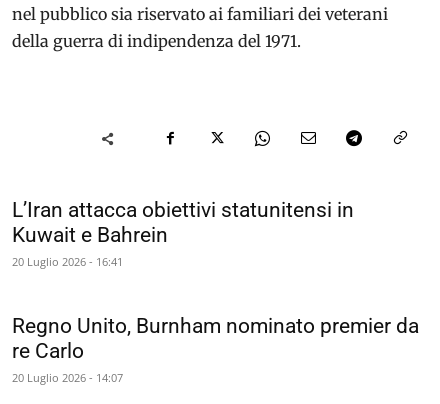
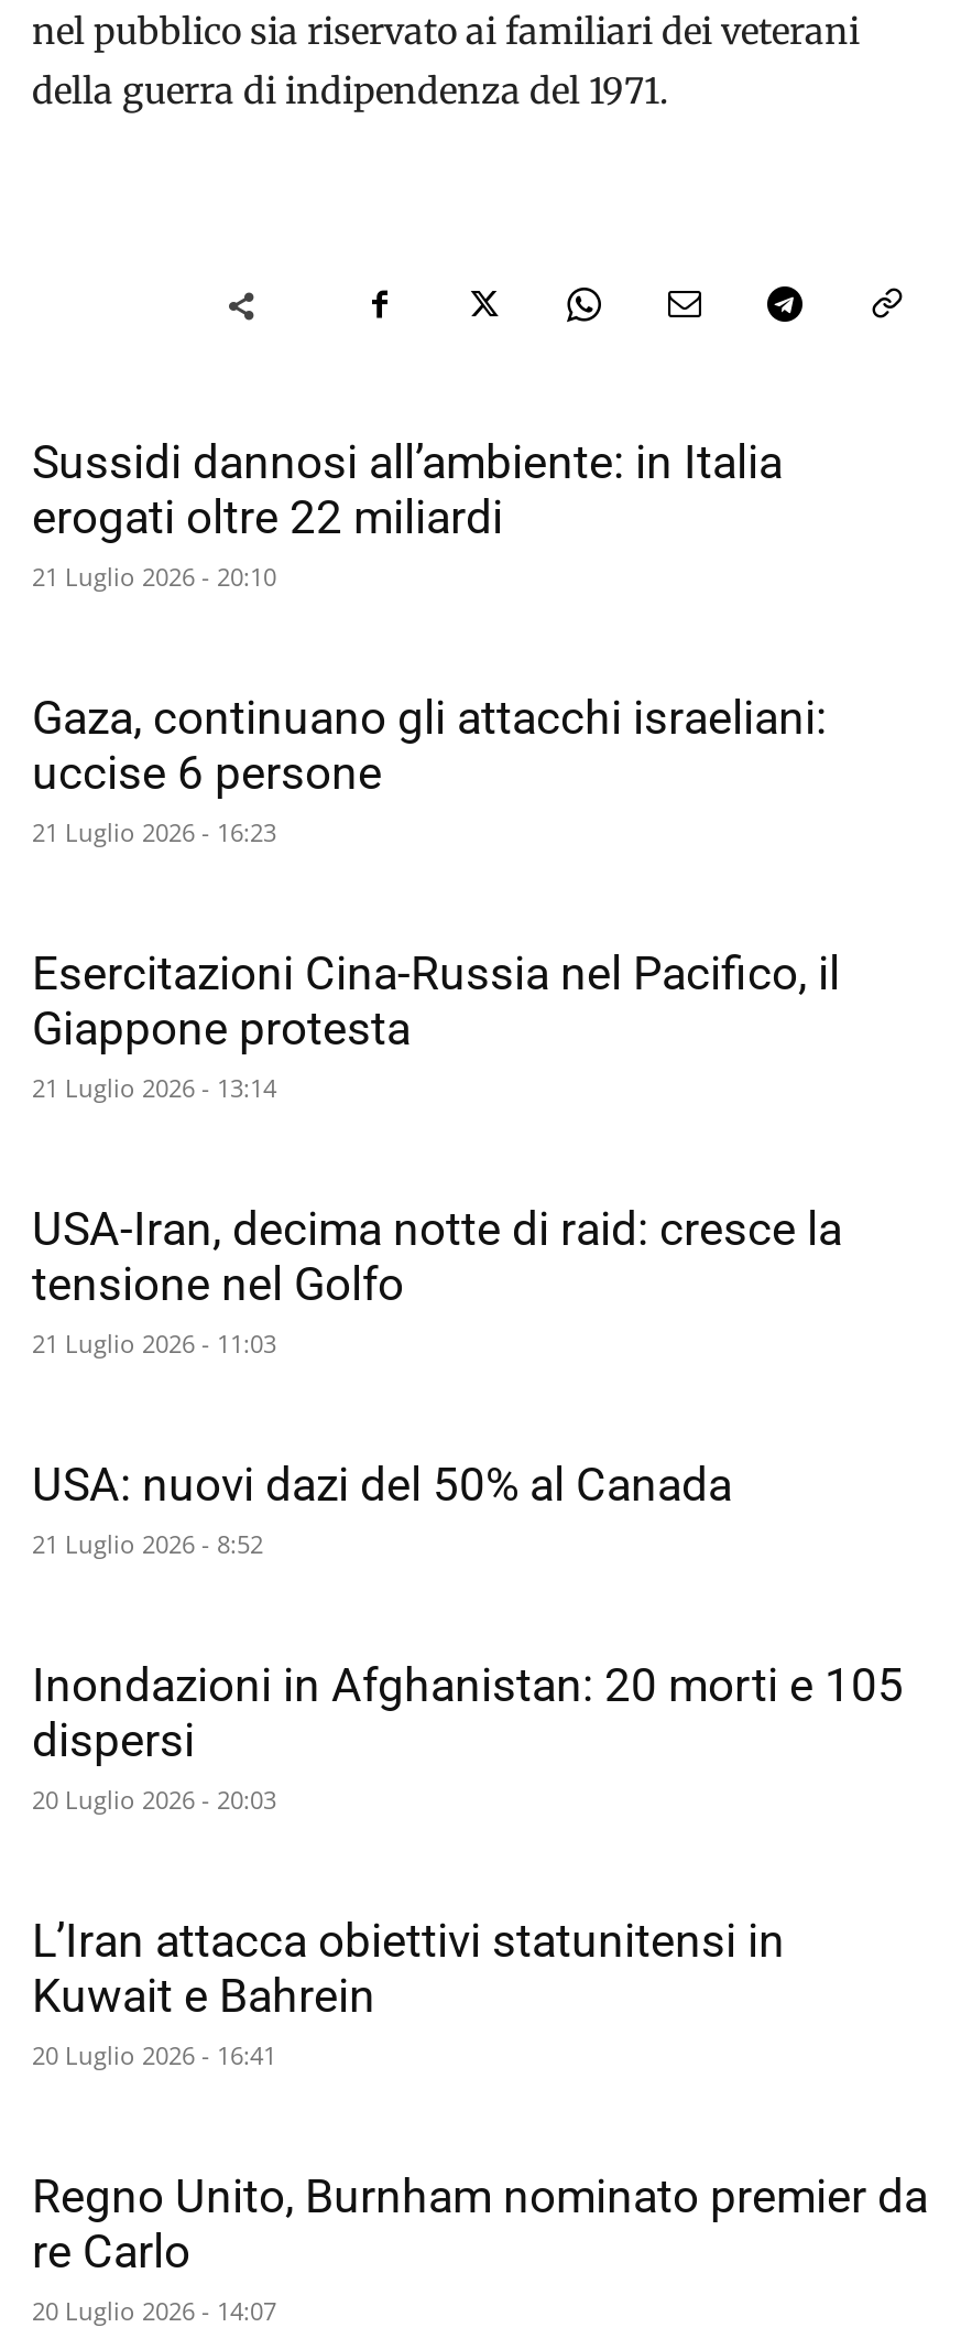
+ Sussidi dannosi all’ambiente: in Italia
+ erogati oltre 22 miliardi
+ 21 Luglio 2026 - 20:10
+ Gaza, continuano gli attacchi israeliani:
+ uccise 6 persone
+ 21 Luglio 2026 - 16:23
+ Esercitazioni Cina-Russia nel Pacifico, il
+ Giappone protesta
+ 21 Luglio 2026 - 13:14
+ USA-Iran, decima notte di raid: cresce la
+ tensione nel Golfo
+ 21 Luglio 2026 - 11:03
+ USA: nuovi dazi del 50% al Canada
+ 21 Luglio 2026 - 8:52
+ Inondazioni in Afghanistan: 20 morti e 105
+ dispersi
+ 20 Luglio 2026 - 20:03
